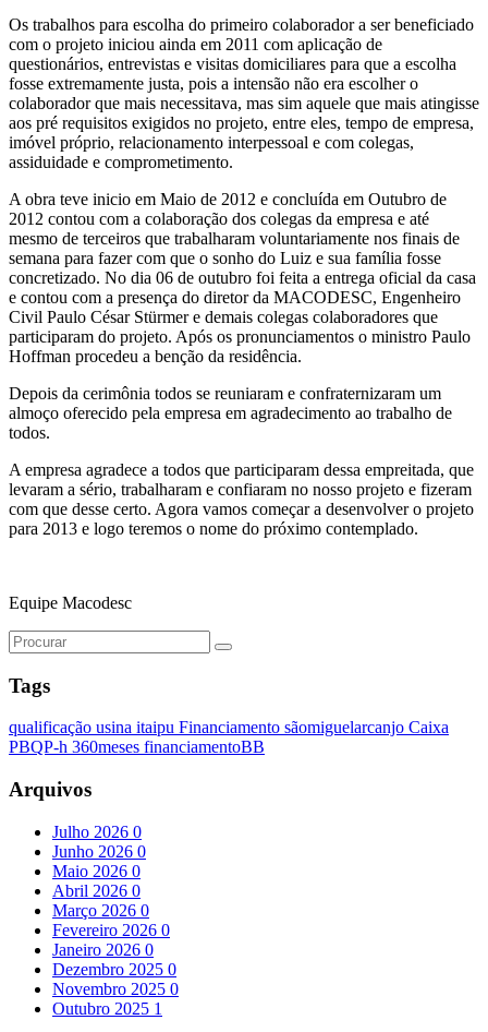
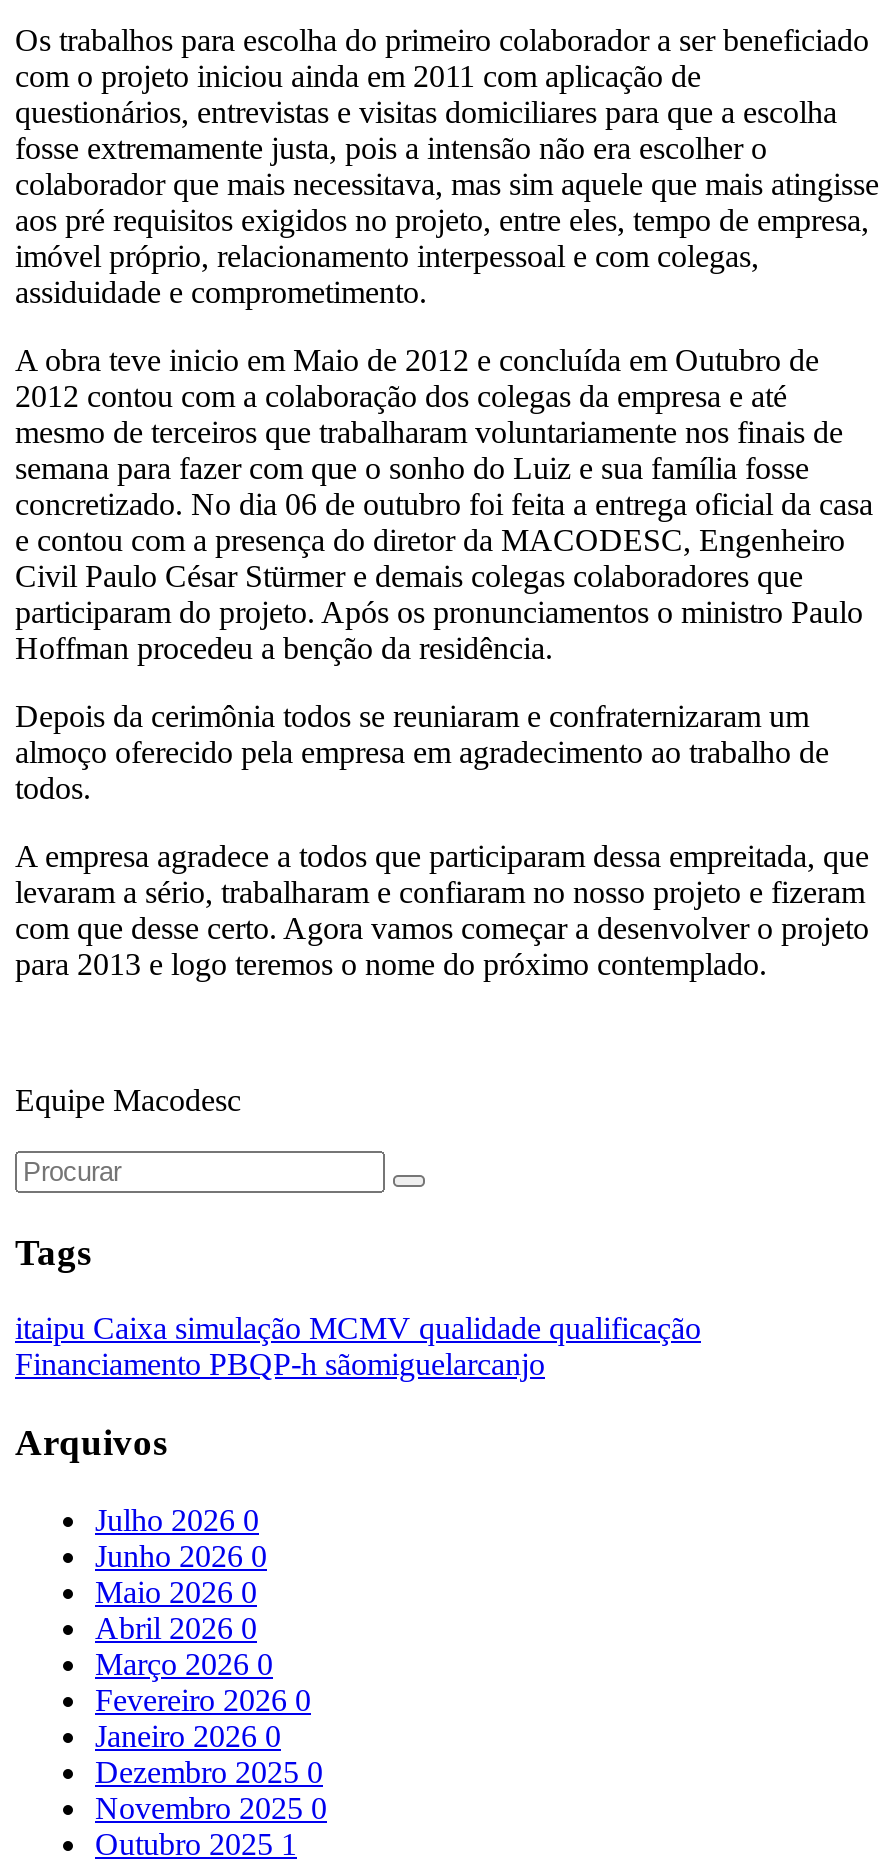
- qualificação usina itaipu Financiamento sãomiguelarcanjo Caixa
- PBQP-h 360meses financiamentoBB
+ itaipu Caixa simulação MCMV qualidade qualificação
+ Financiamento PBQP-h sãomiguelarcanjo
